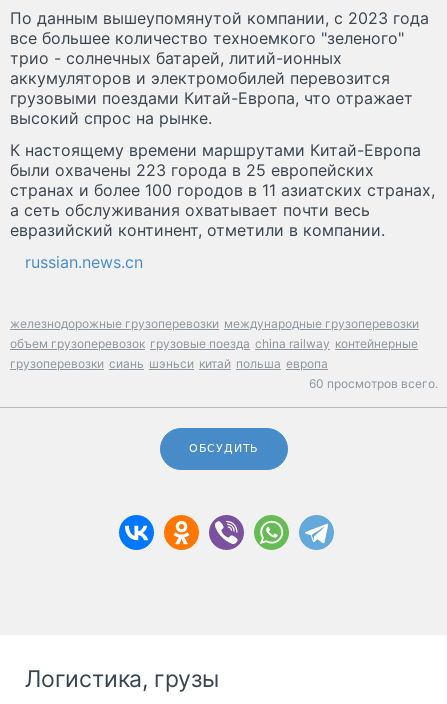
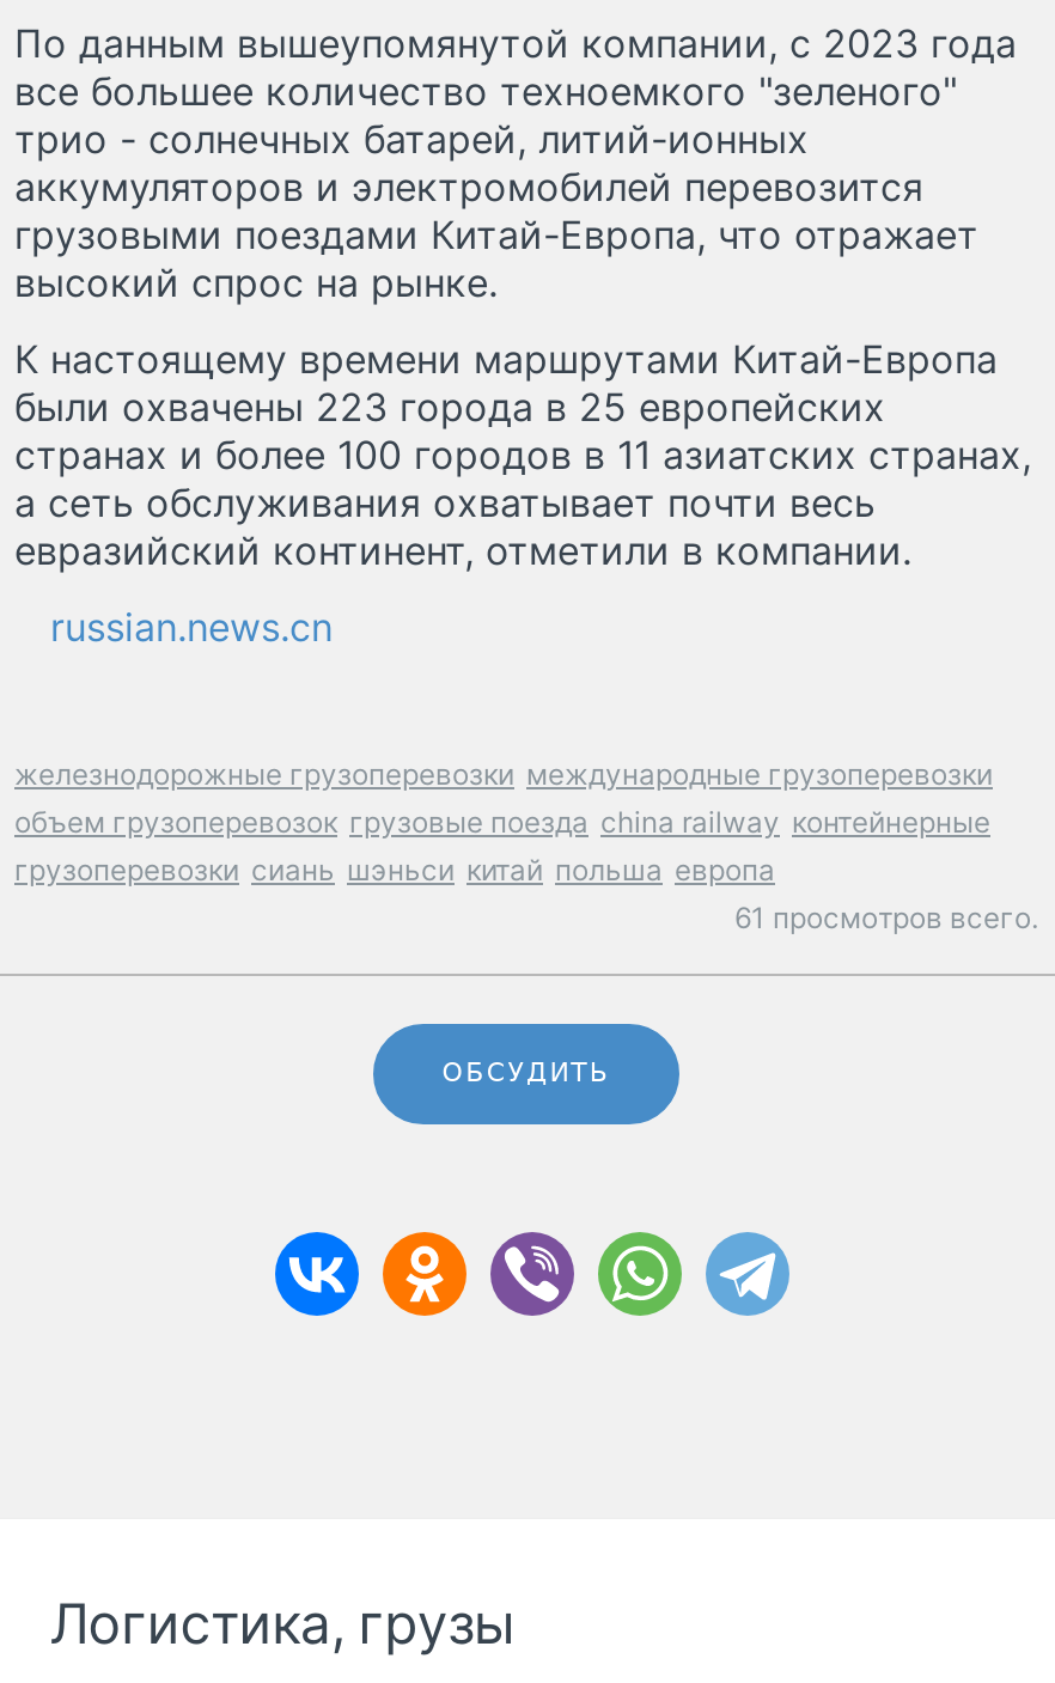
- 60 просмотров всего.
+ 61 просмотров всего.
